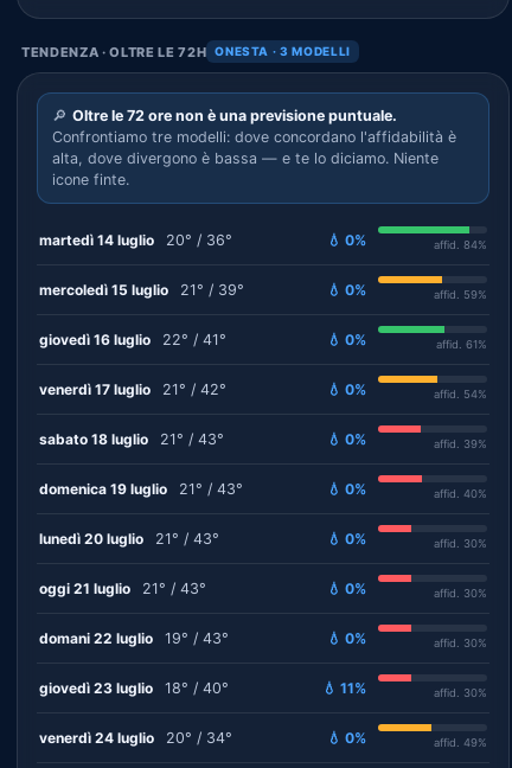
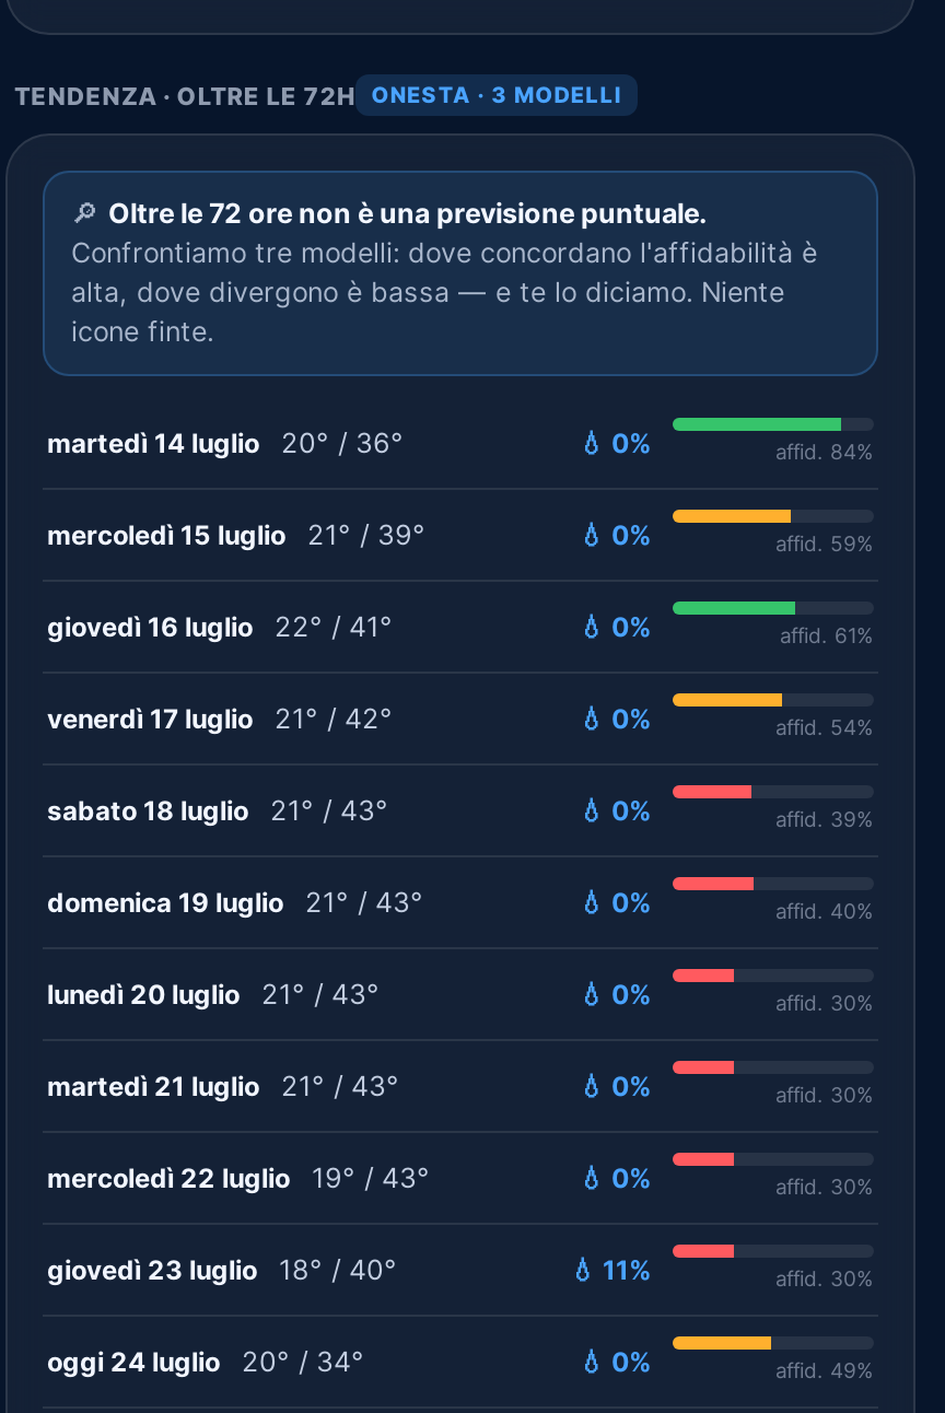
- oggi 21 luglio
+ martedì 21 luglio

- domani 22 luglio
+ mercoledì 22 luglio

- venerdì 24 luglio
+ oggi 24 luglio
